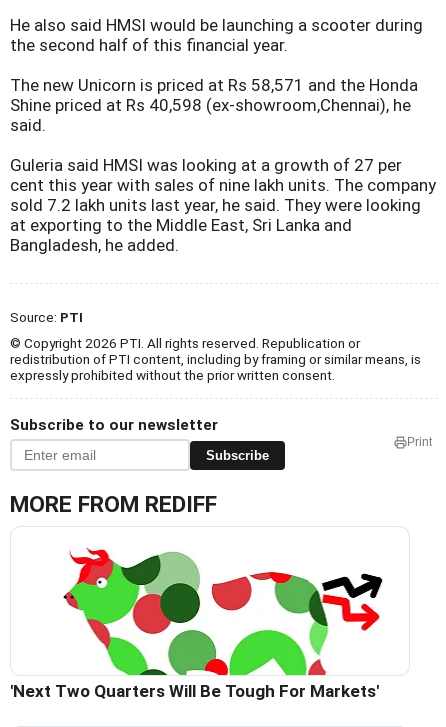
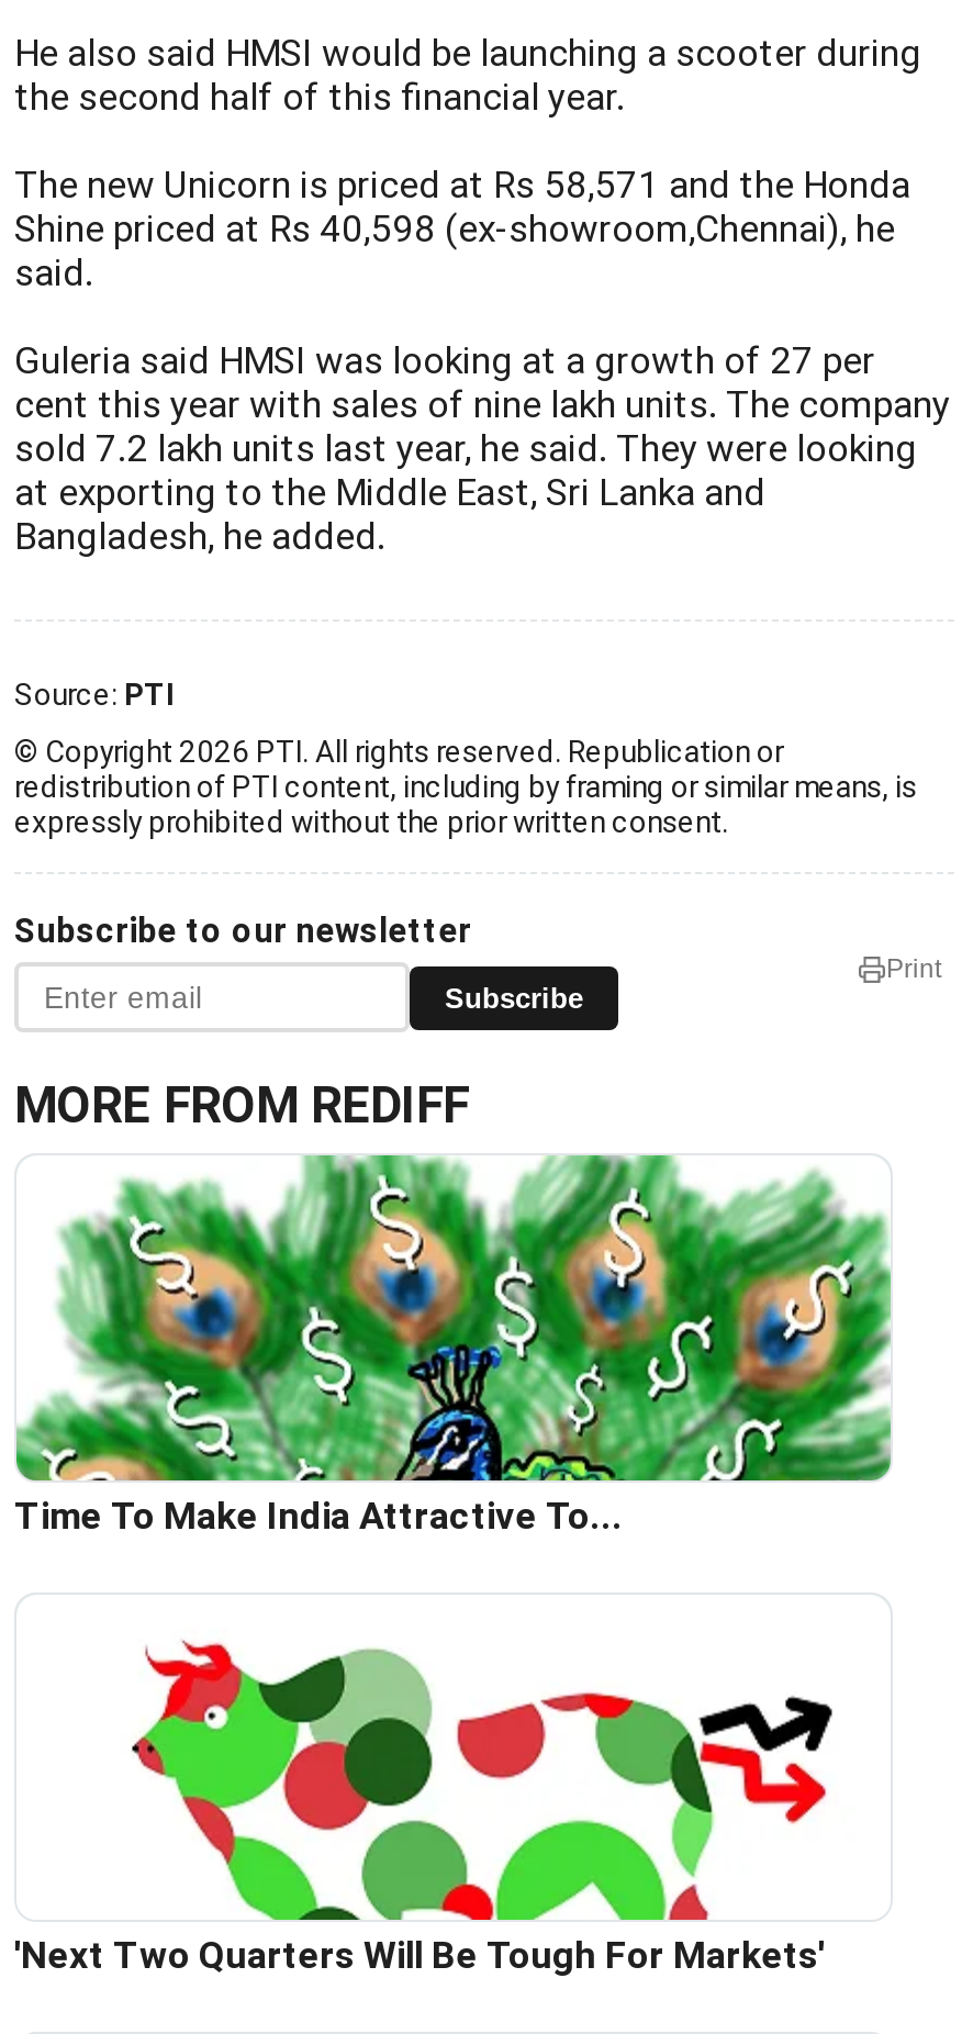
+ [image]
+ Time To Make India Attractive To...
